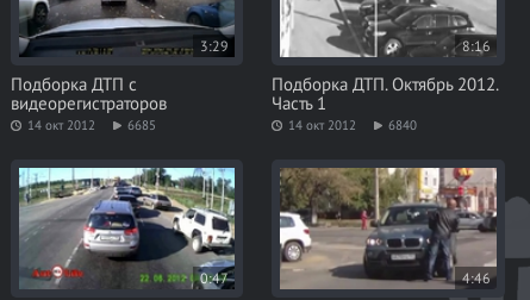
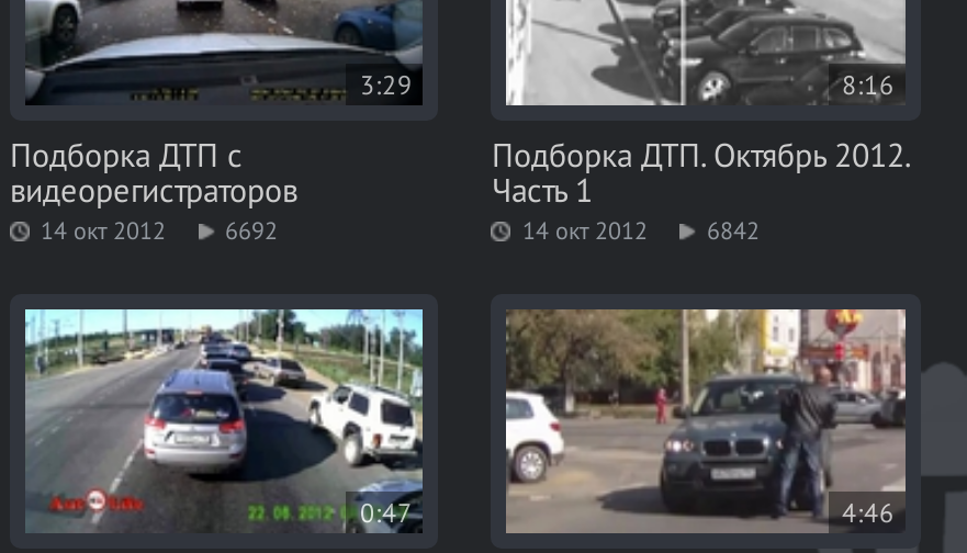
- 14 окт 2012 6685
+ 14 окт 2012 6692

- 14 окт 2012 6840
+ 14 окт 2012 6842
